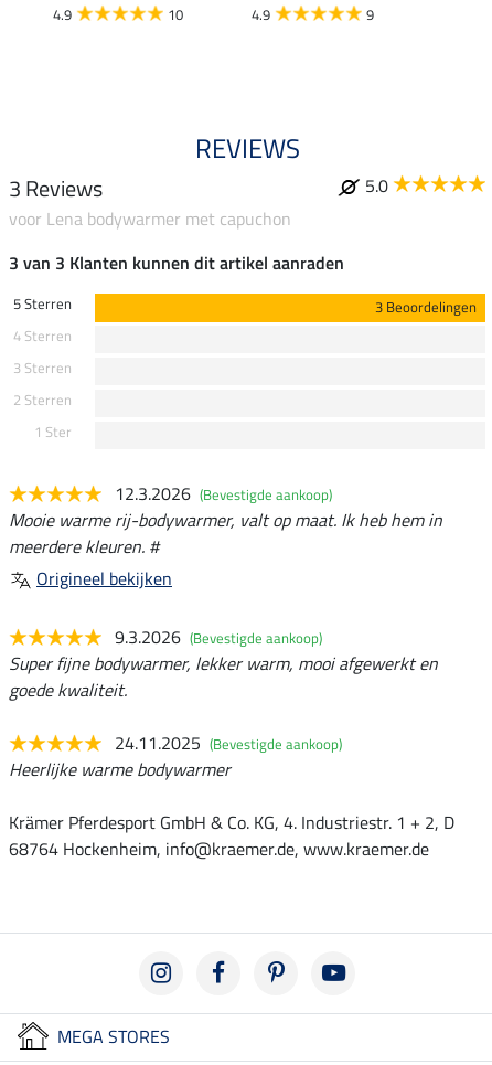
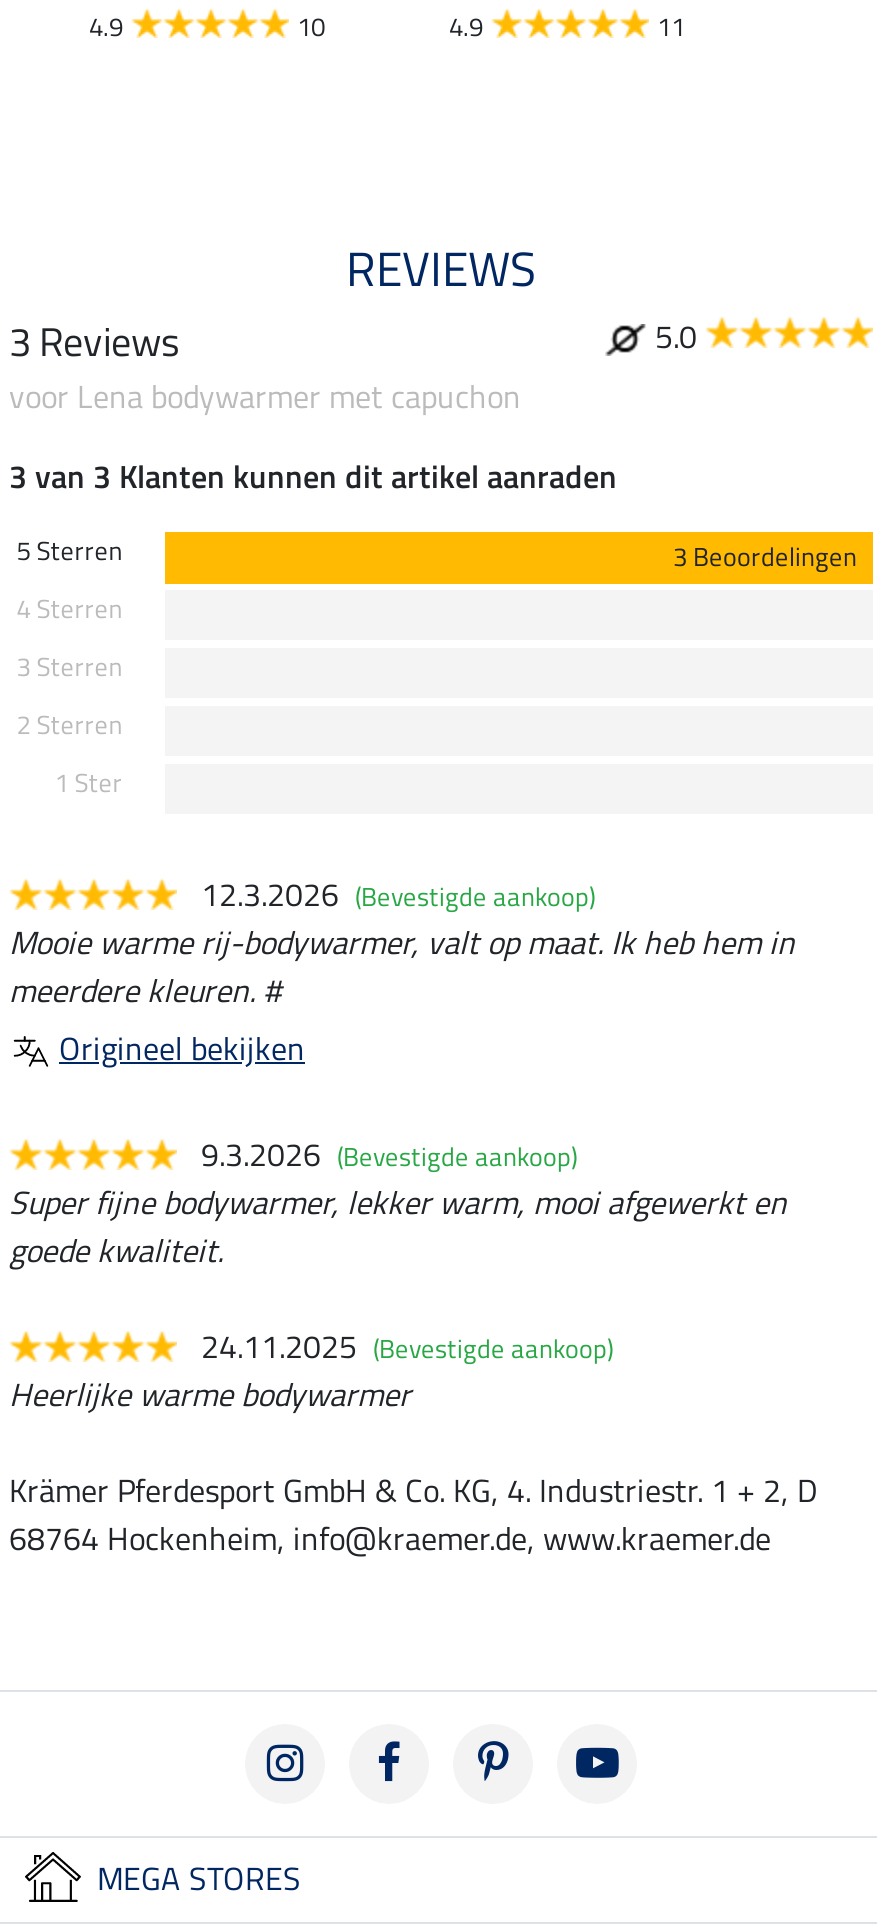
- 9
+ 11
